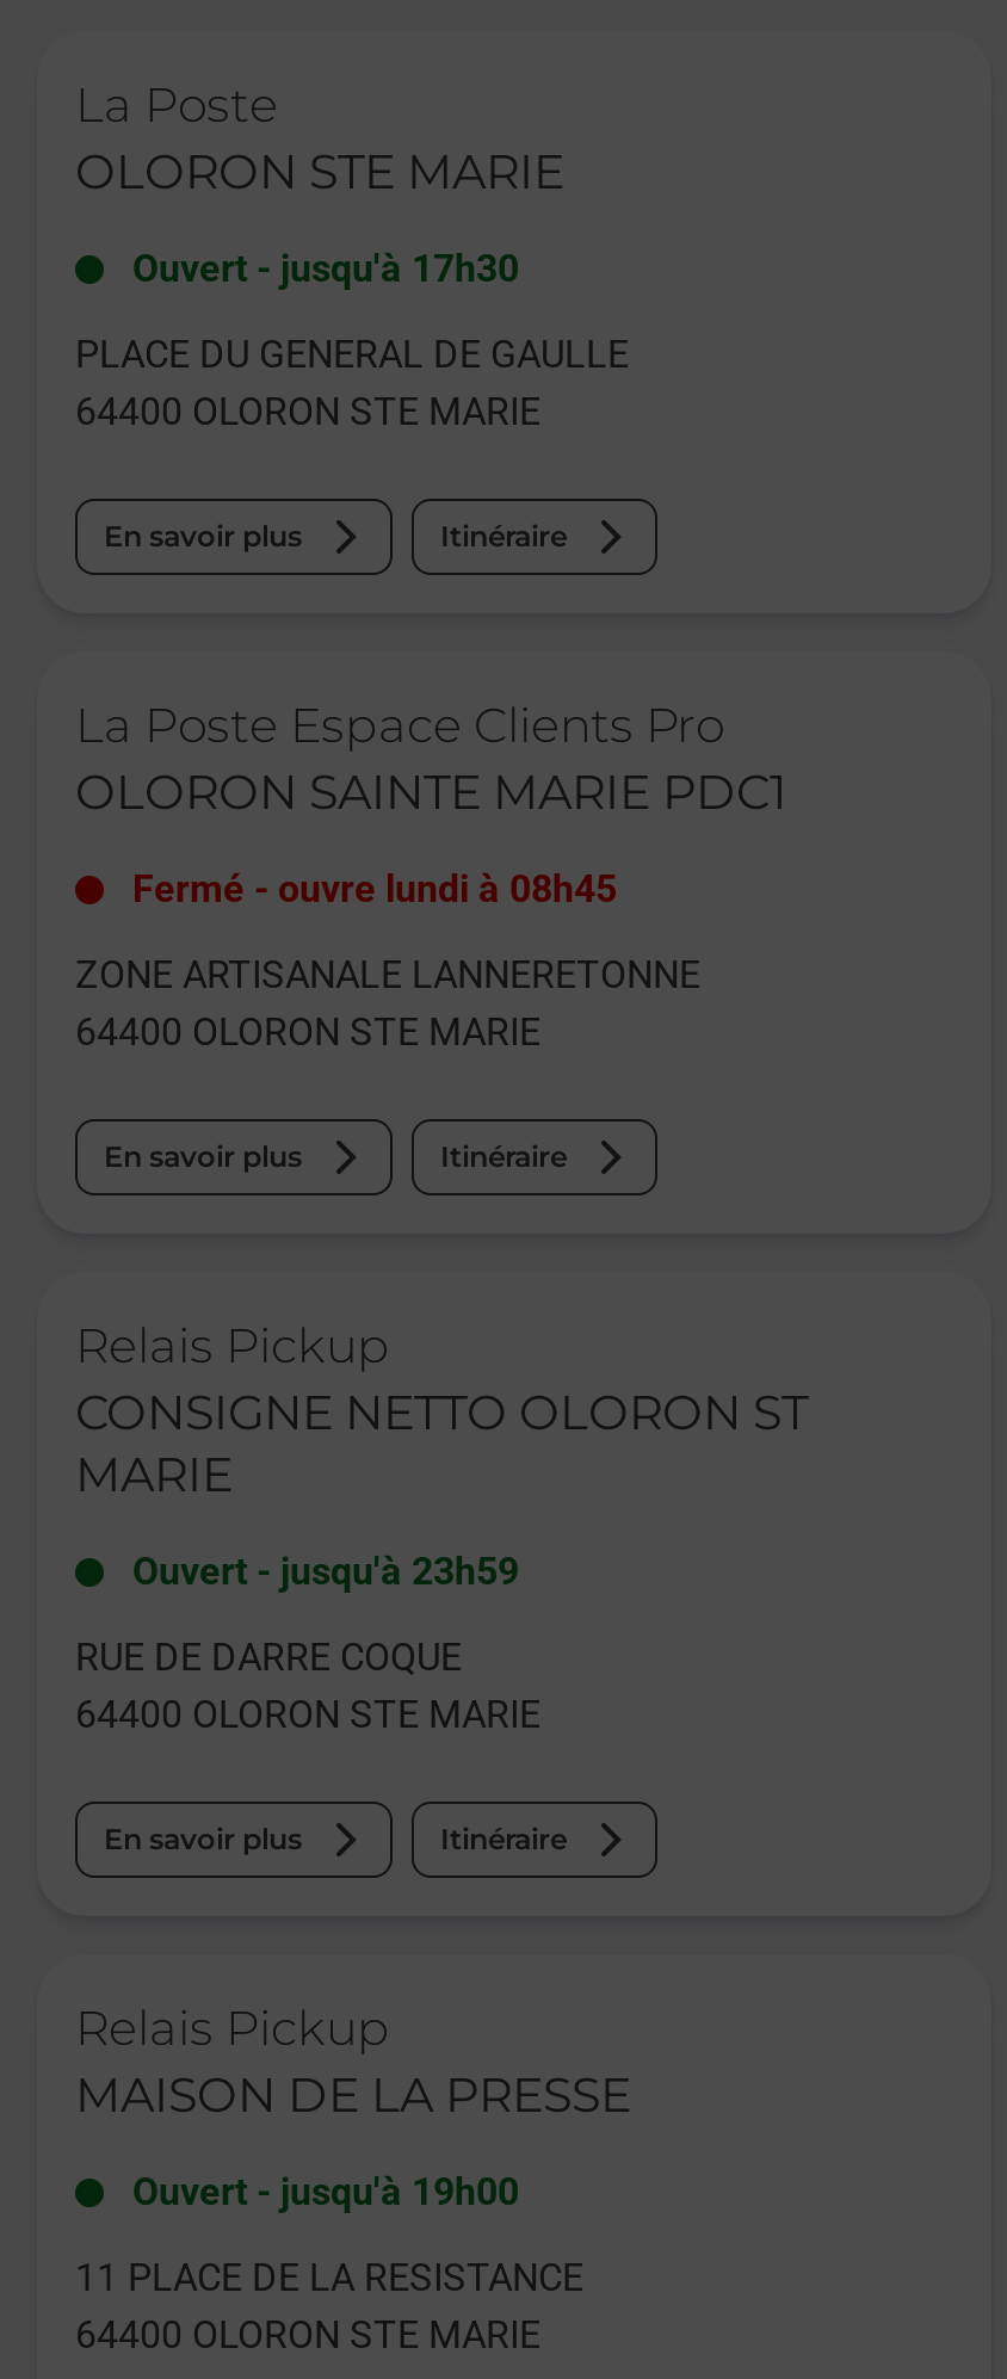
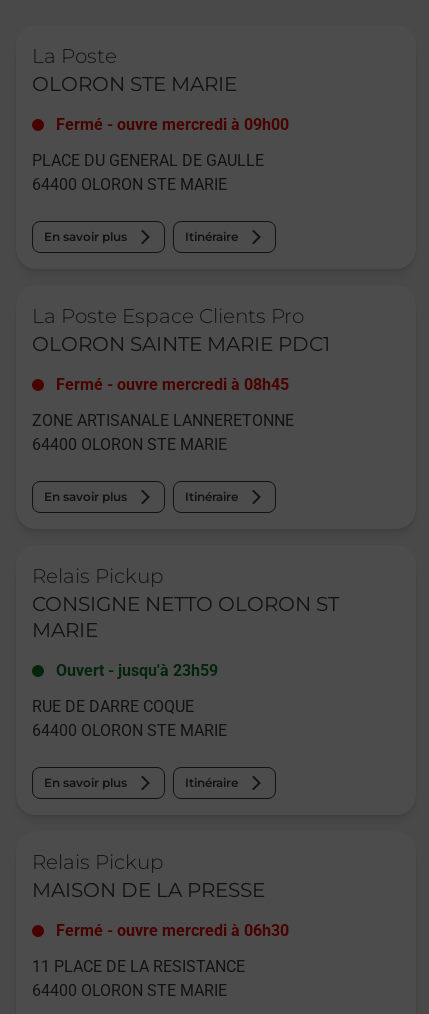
- Ouvert - jusqu'à 17h30
+ Fermé - ouvre mercredi à 09h00

- Fermé - ouvre lundi à 08h45
+ Fermé - ouvre mercredi à 08h45

- Ouvert - jusqu'à 19h00
+ Fermé - ouvre mercredi à 06h30
